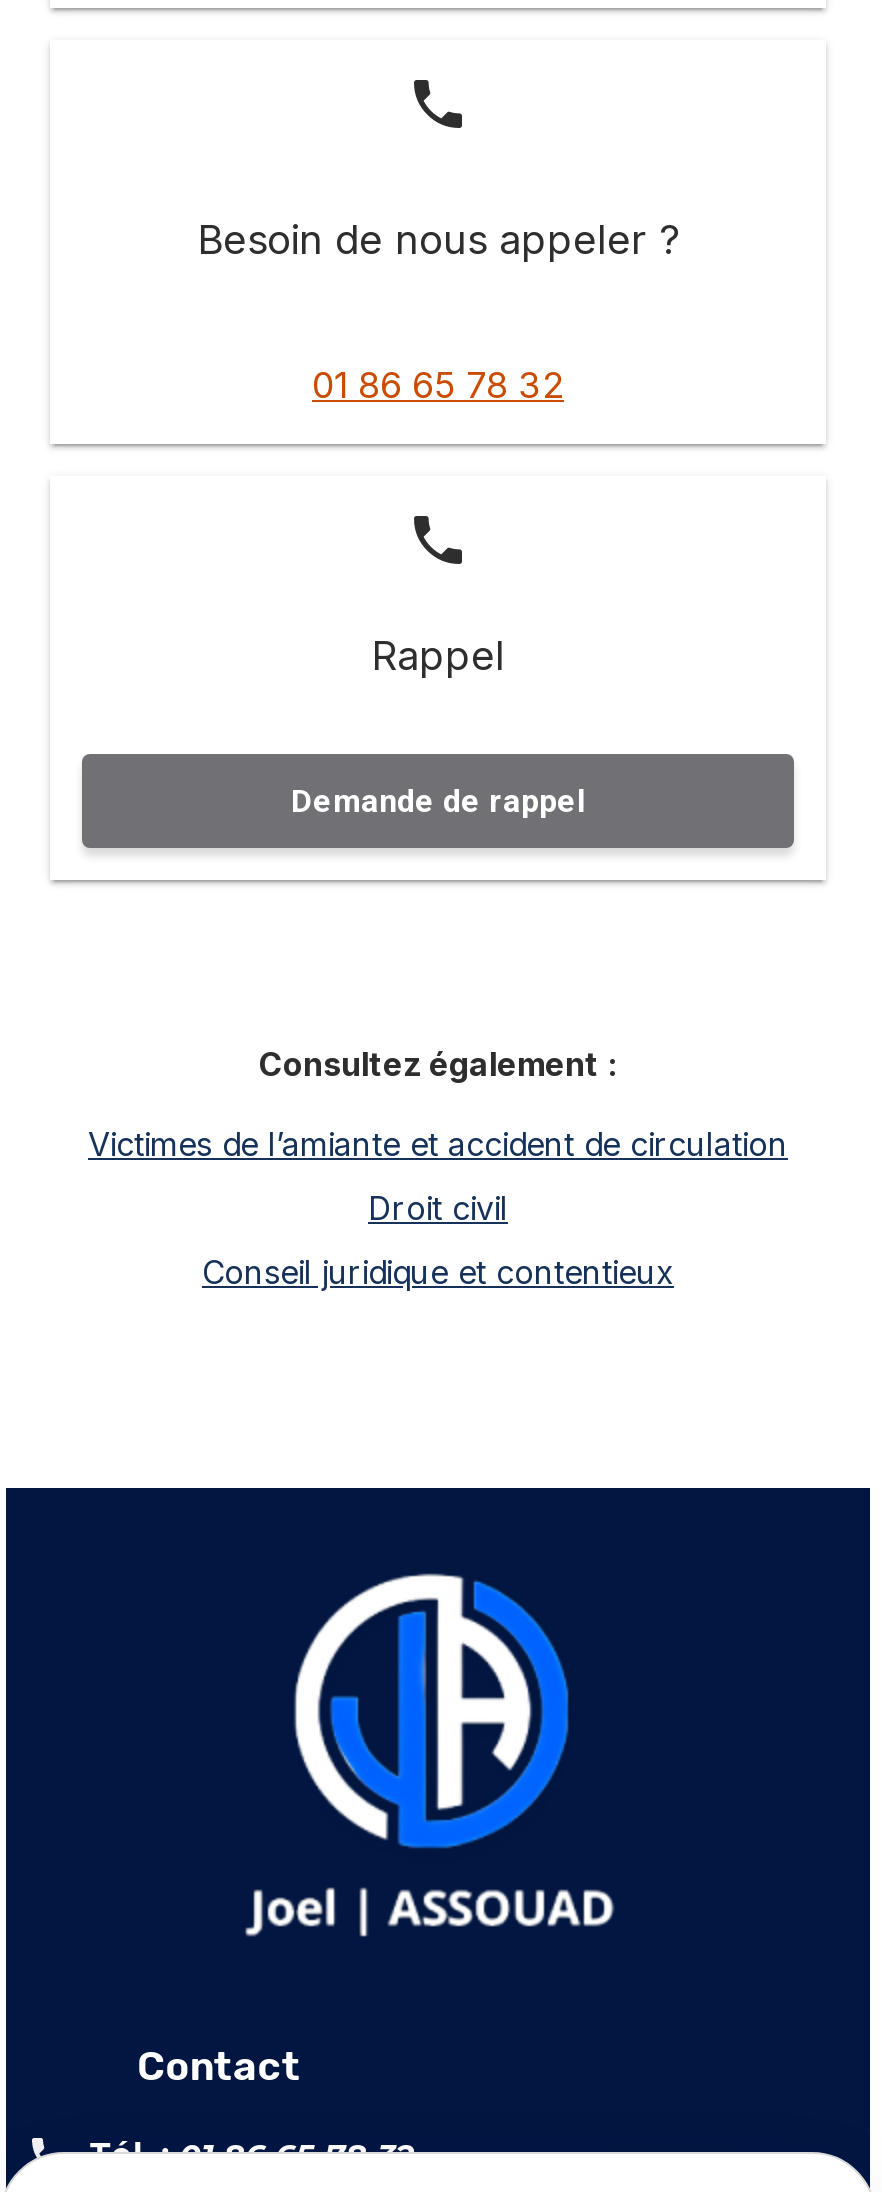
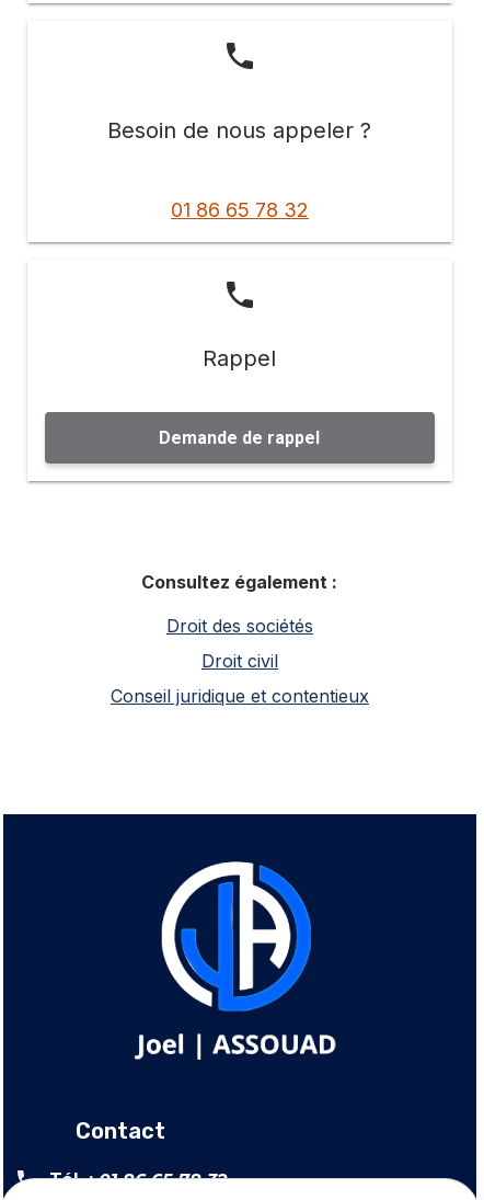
- Victimes de l’amiante et accident de circulation
+ Droit des sociétés
